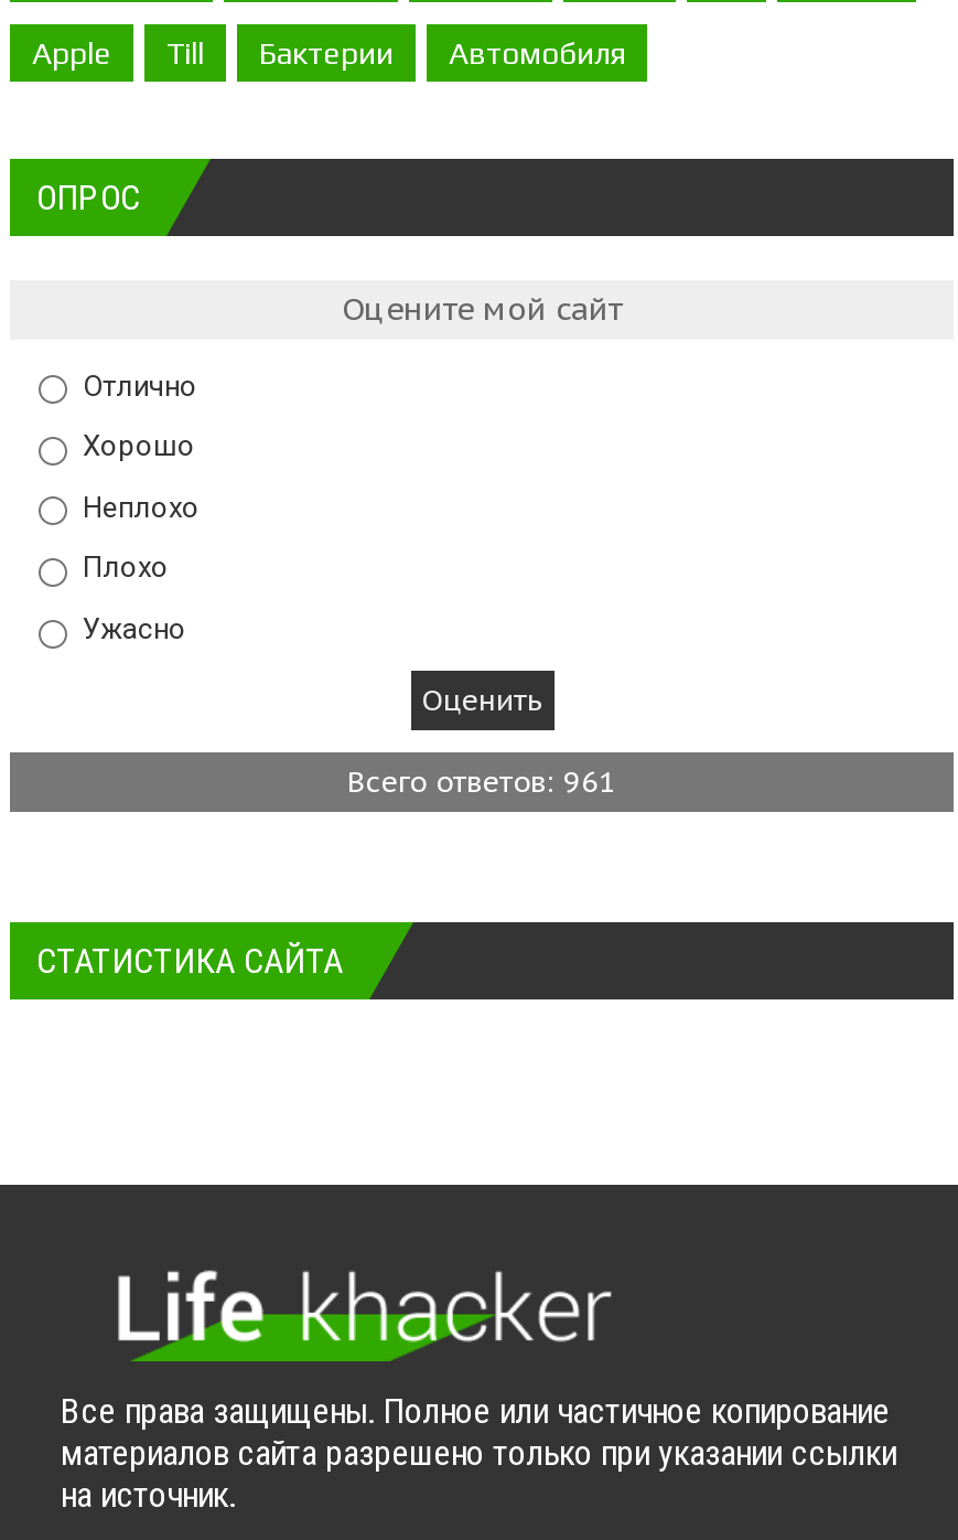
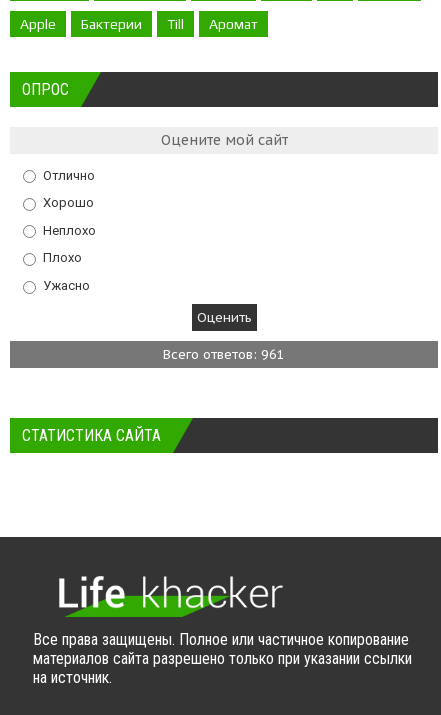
- Till

- Автомобиля
+ Till
+ Аромат
